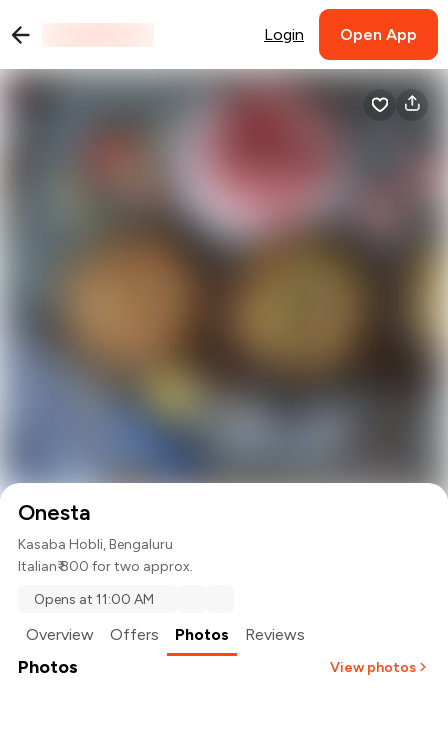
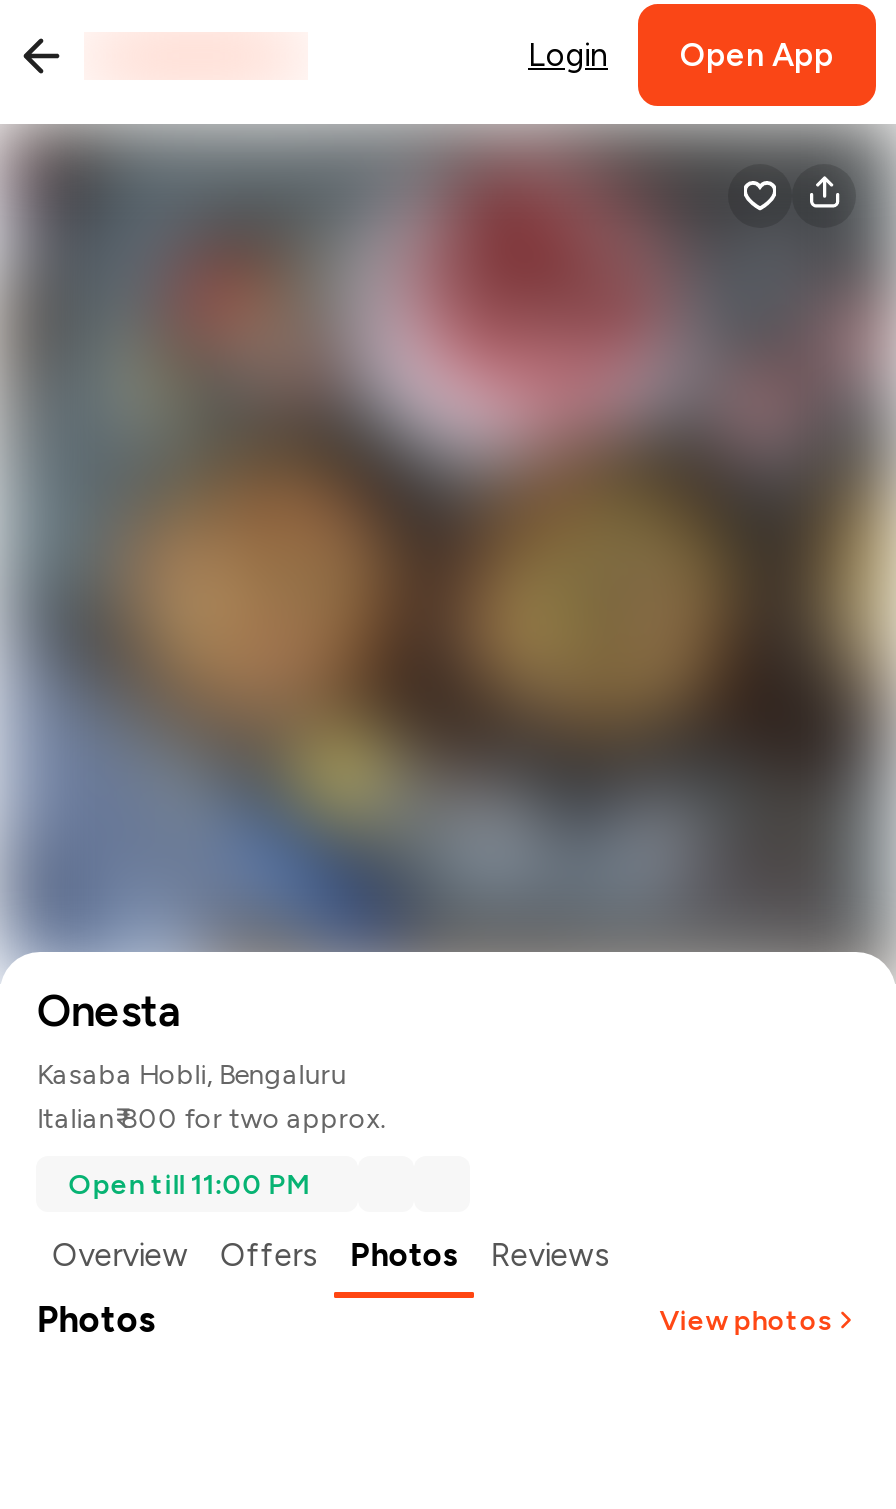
- Opens at 11:00 AM
+ Open till 11:00 PM
